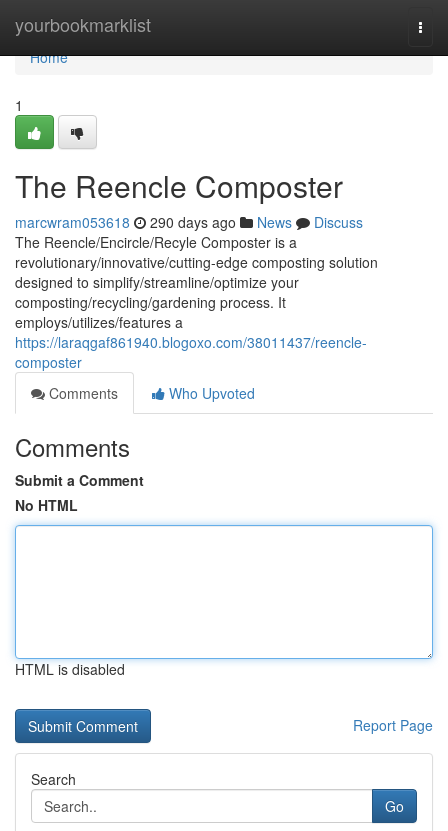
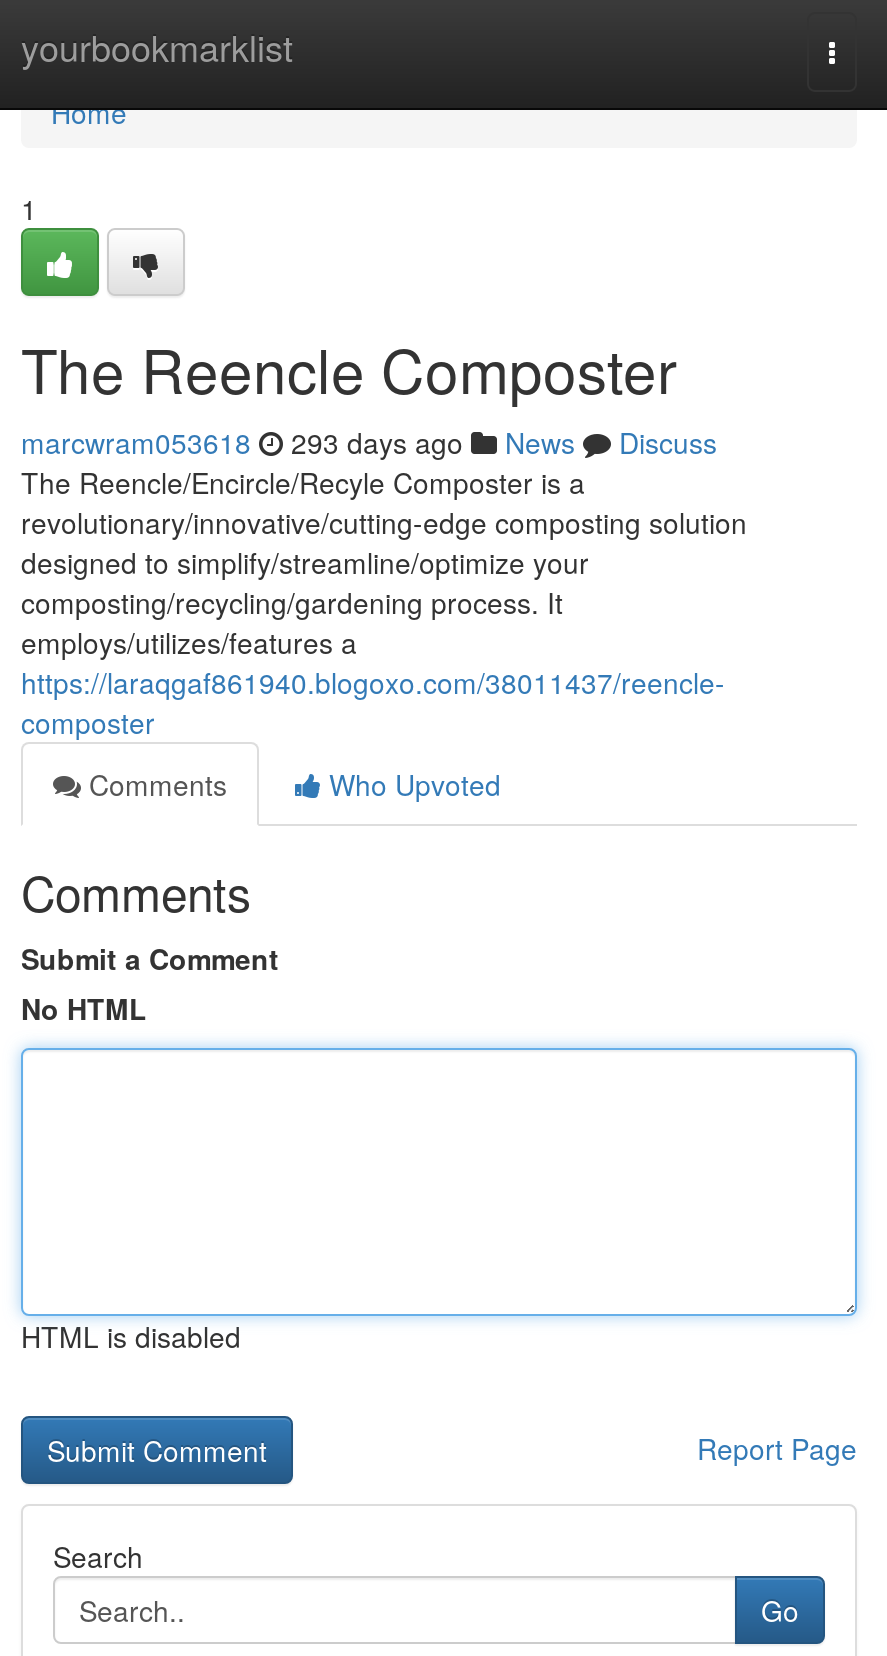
- marcwram053618 290 days ago News Discuss
+ marcwram053618 293 days ago News Discuss
